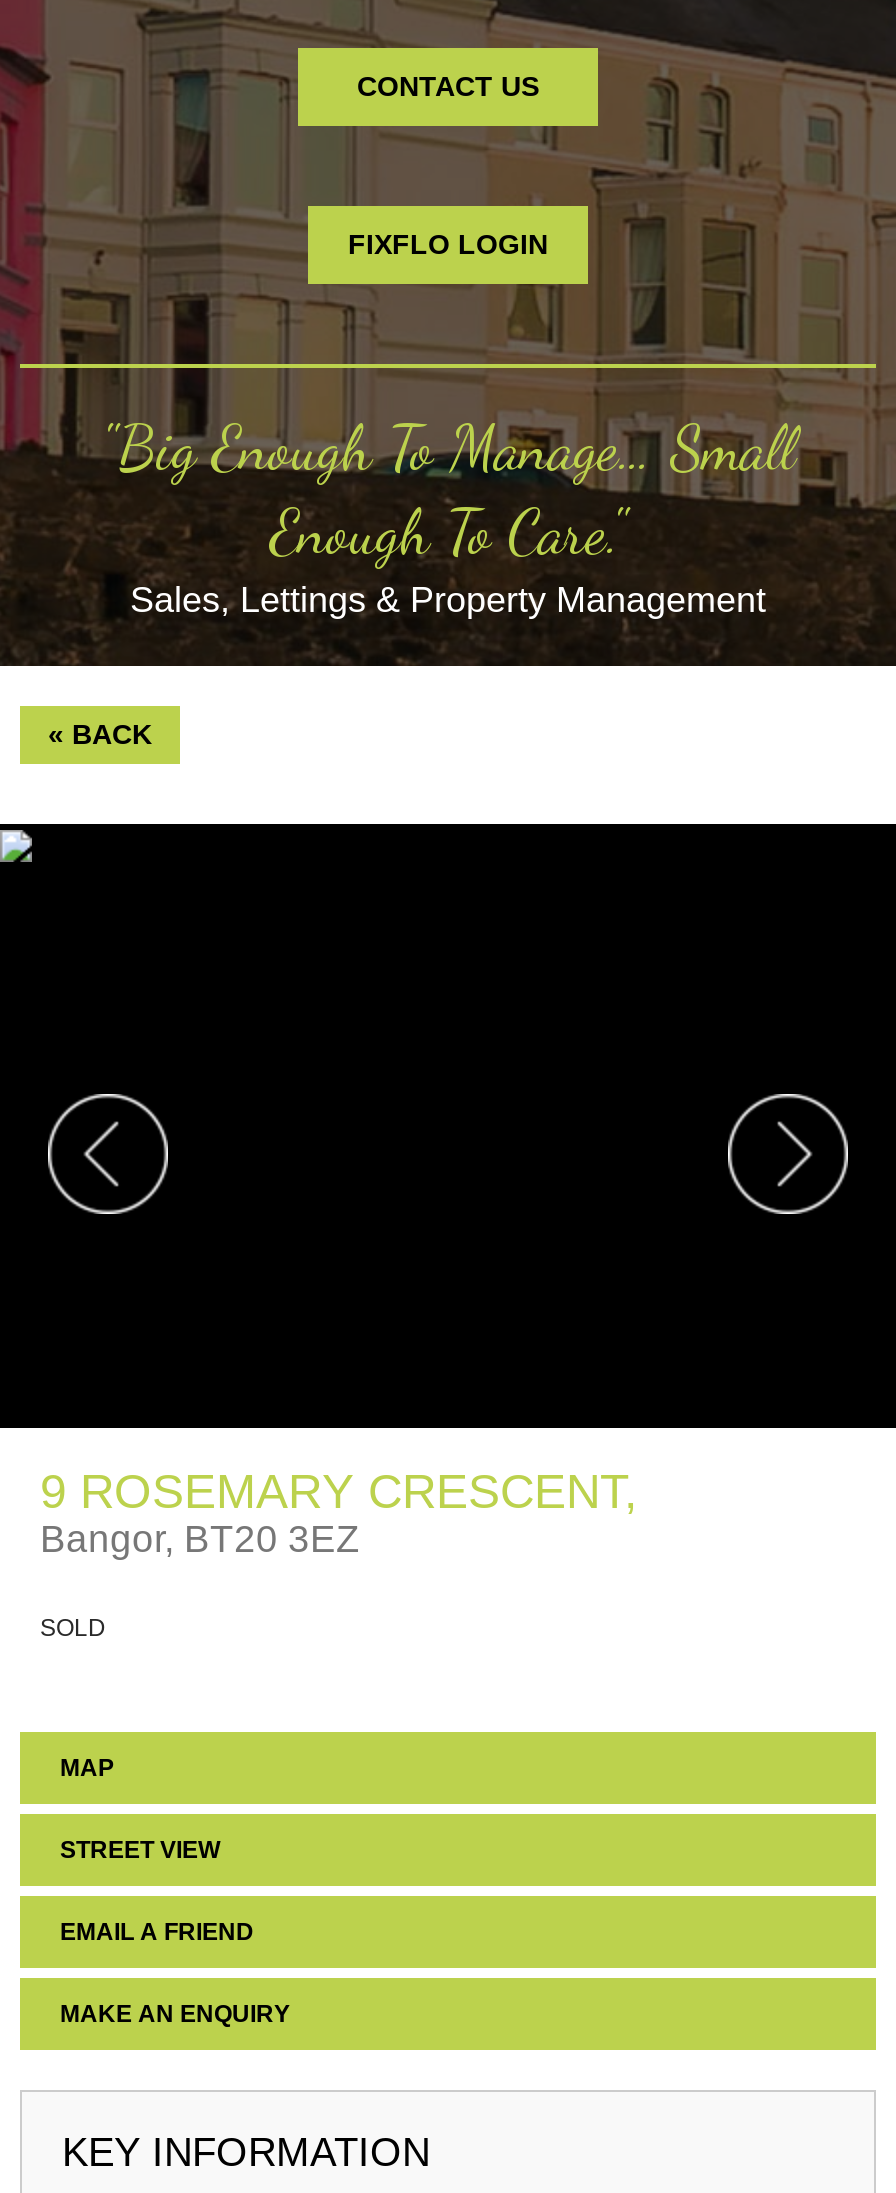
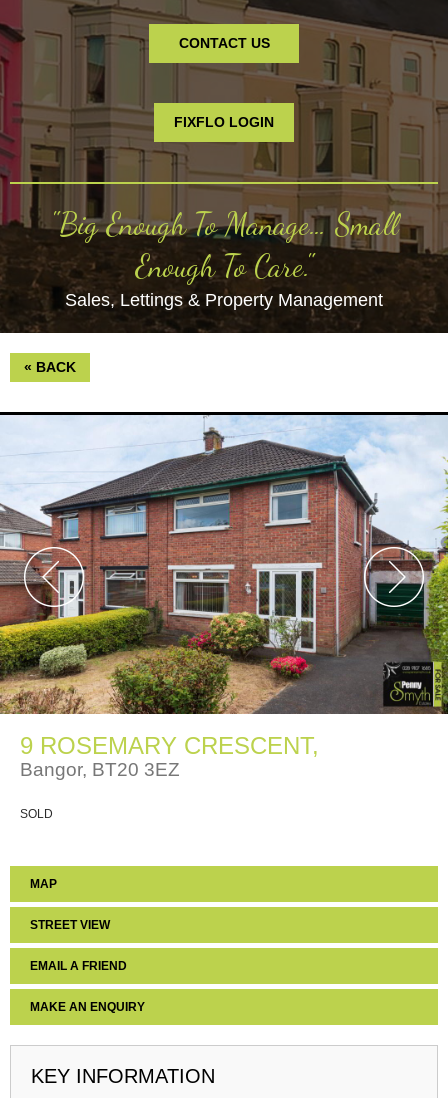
+ [image]
